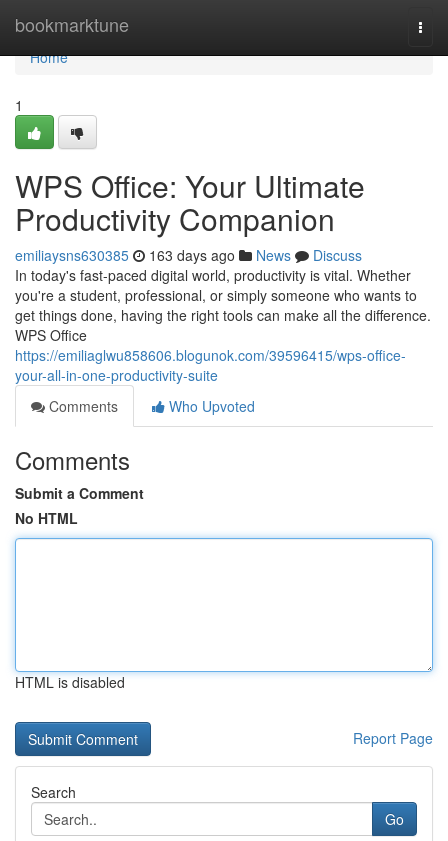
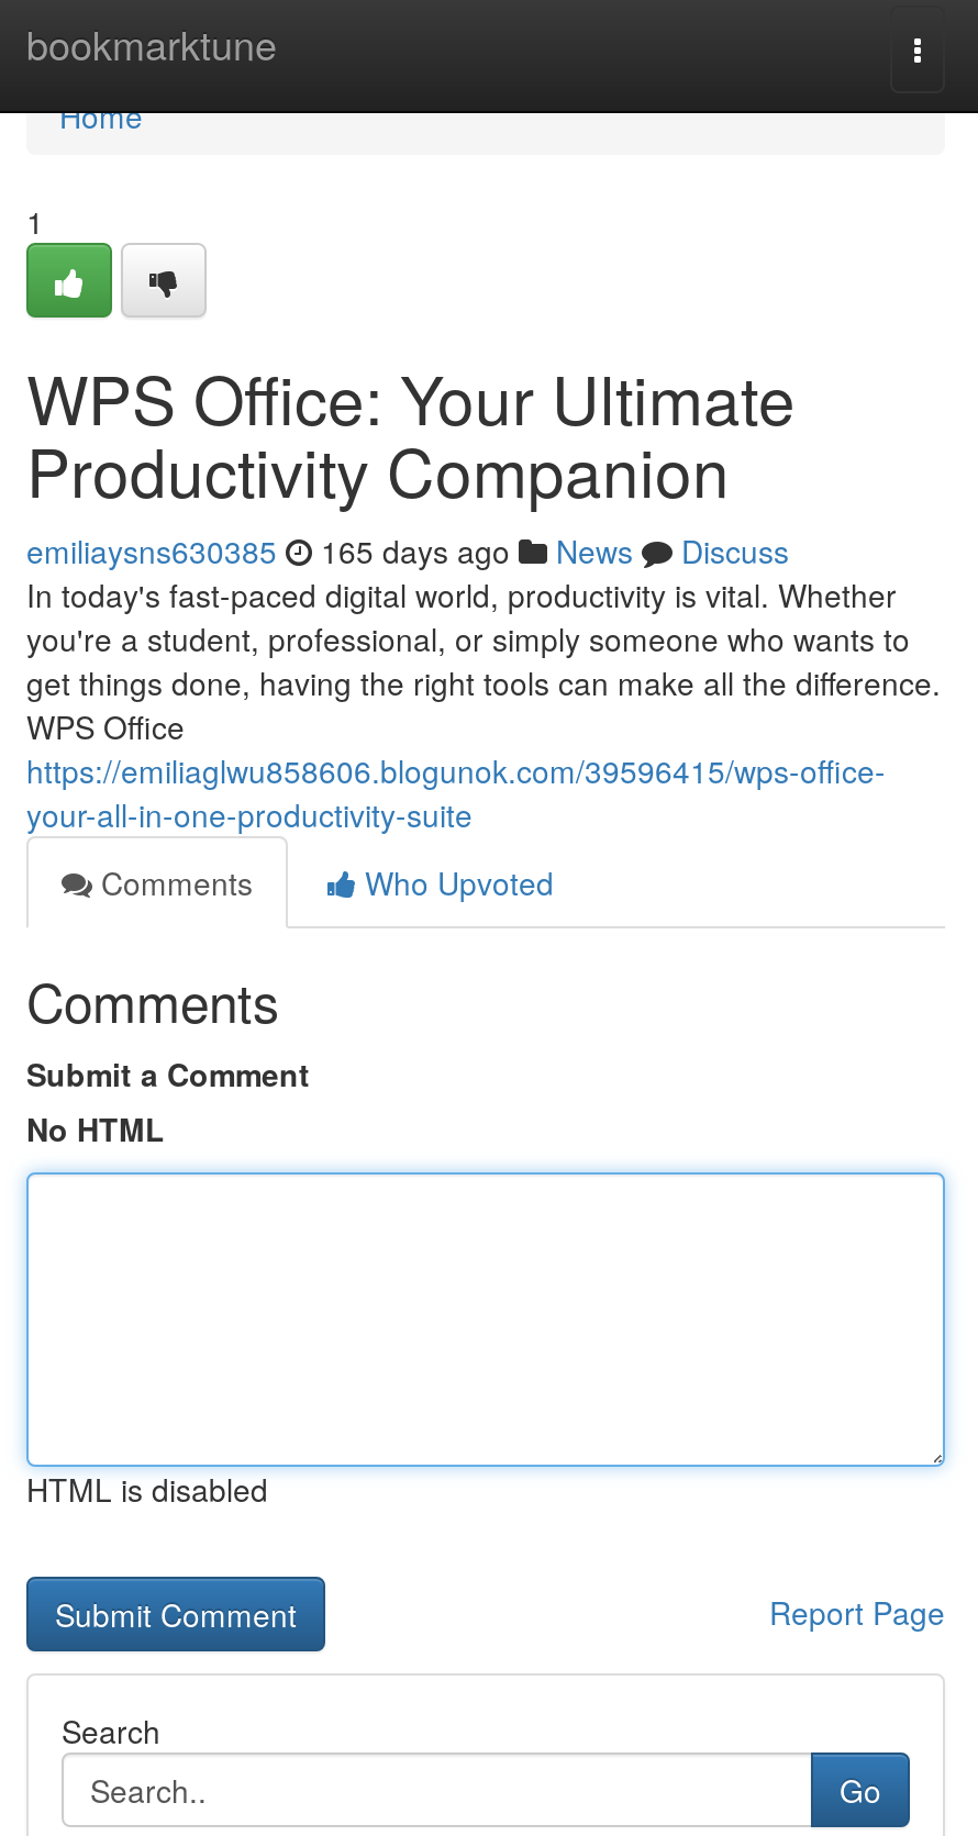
- emiliaysns630385 163 days ago News Discuss
+ emiliaysns630385 165 days ago News Discuss
